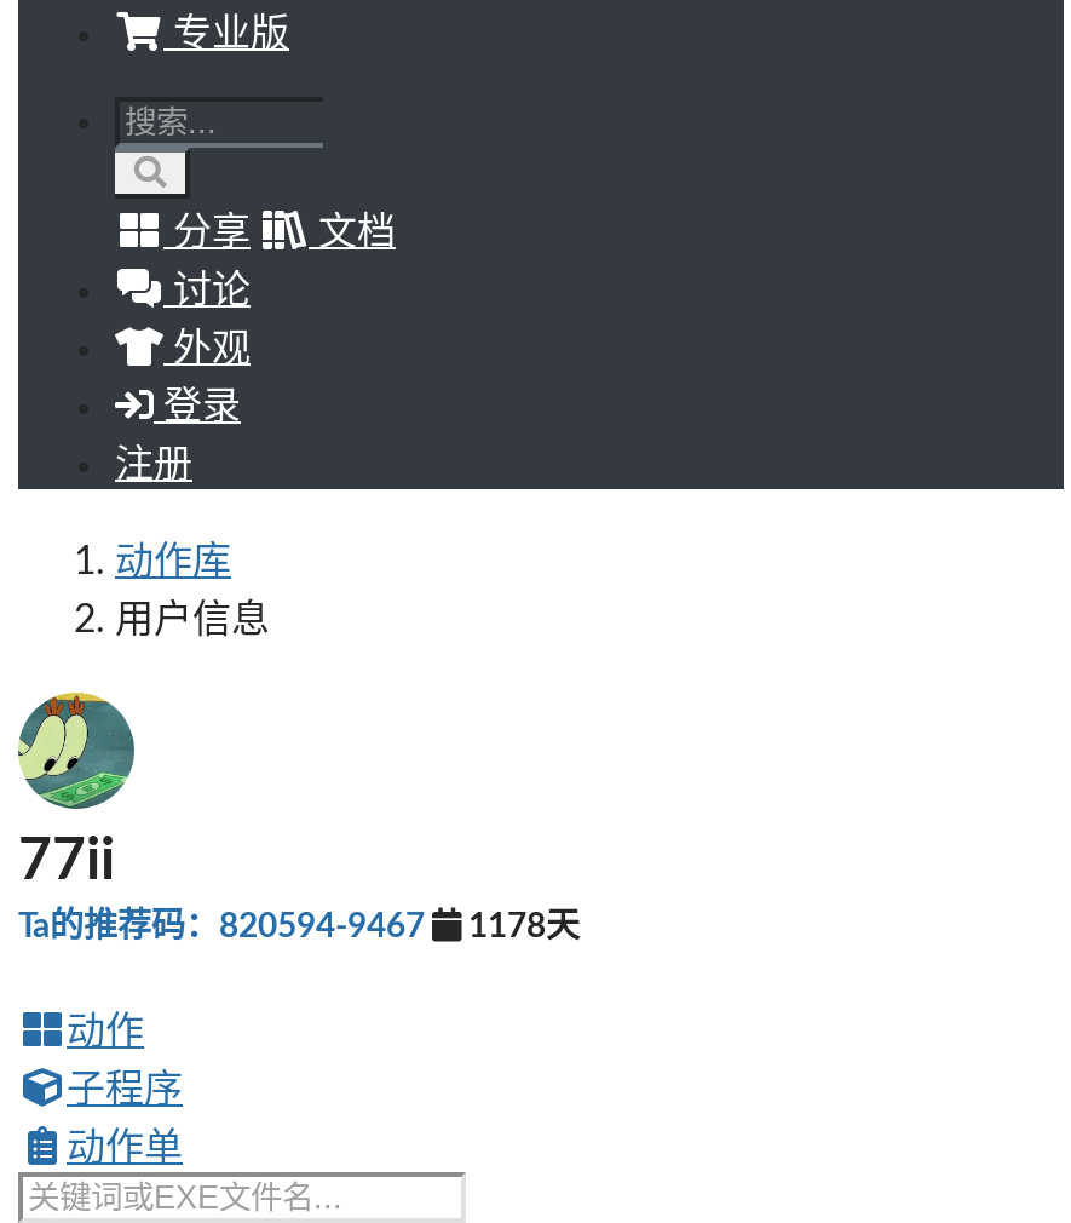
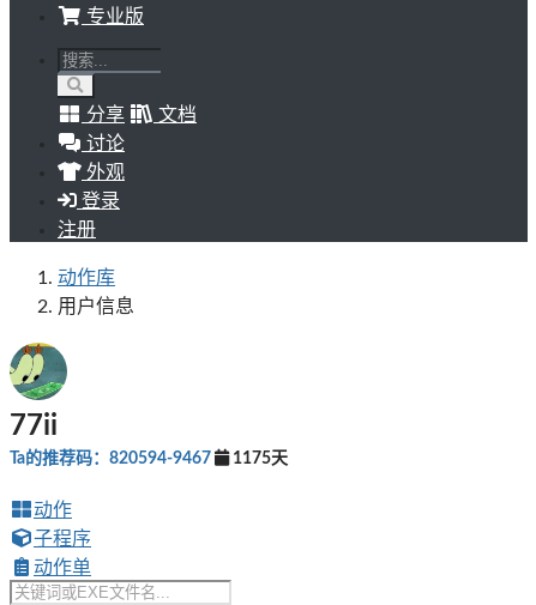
- Ta的推荐码：820594-9467 1178天
+ Ta的推荐码：820594-9467 1175天
